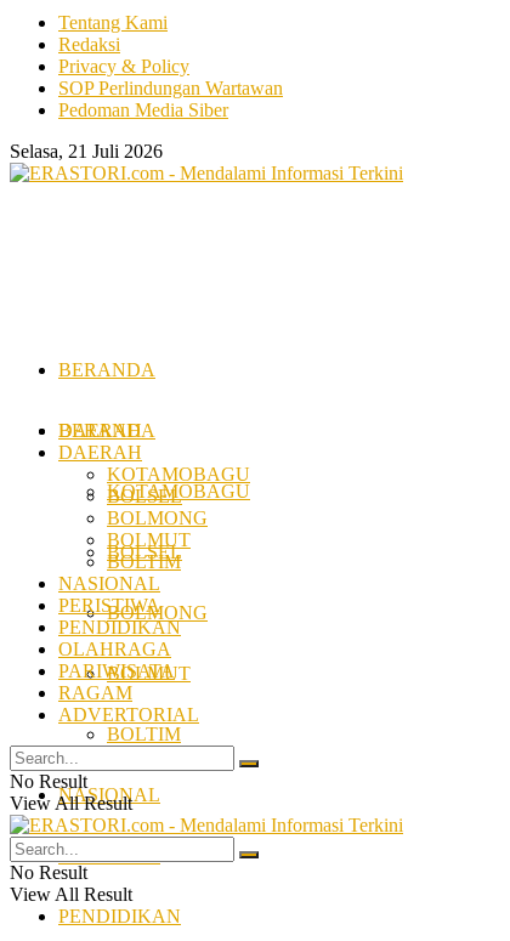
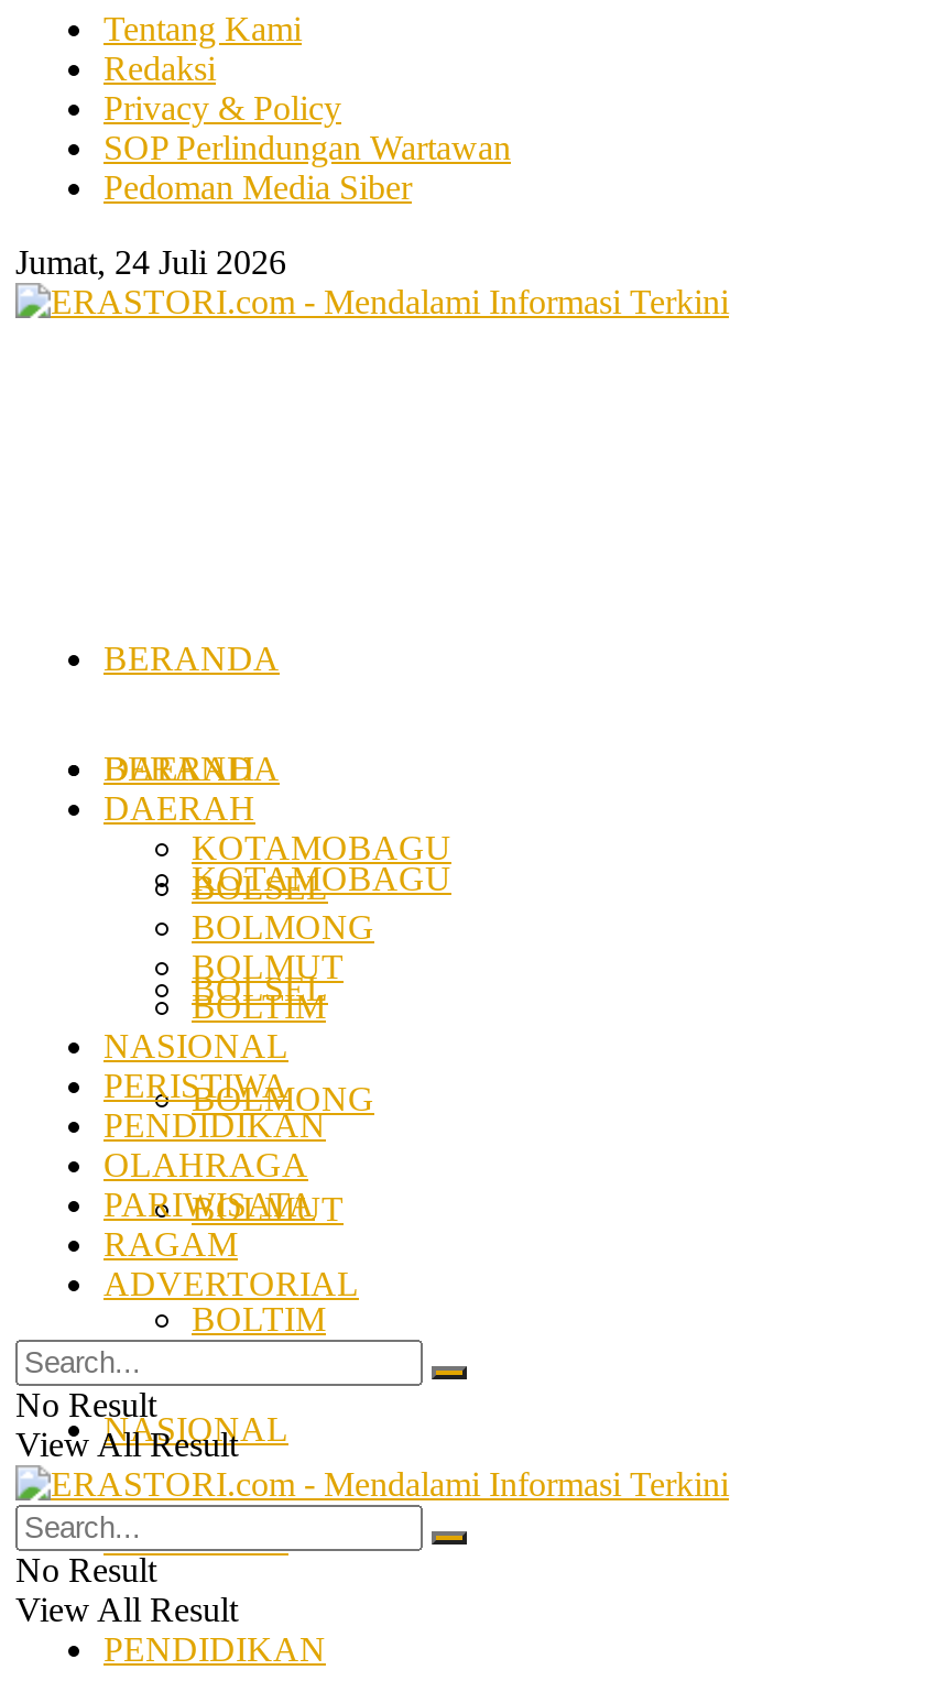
- Selasa, 21 Juli 2026
+ Jumat, 24 Juli 2026
